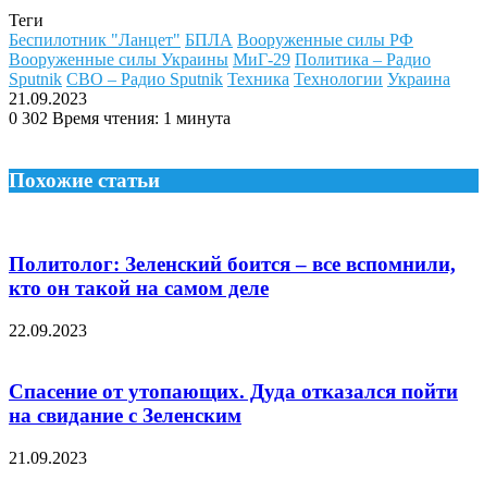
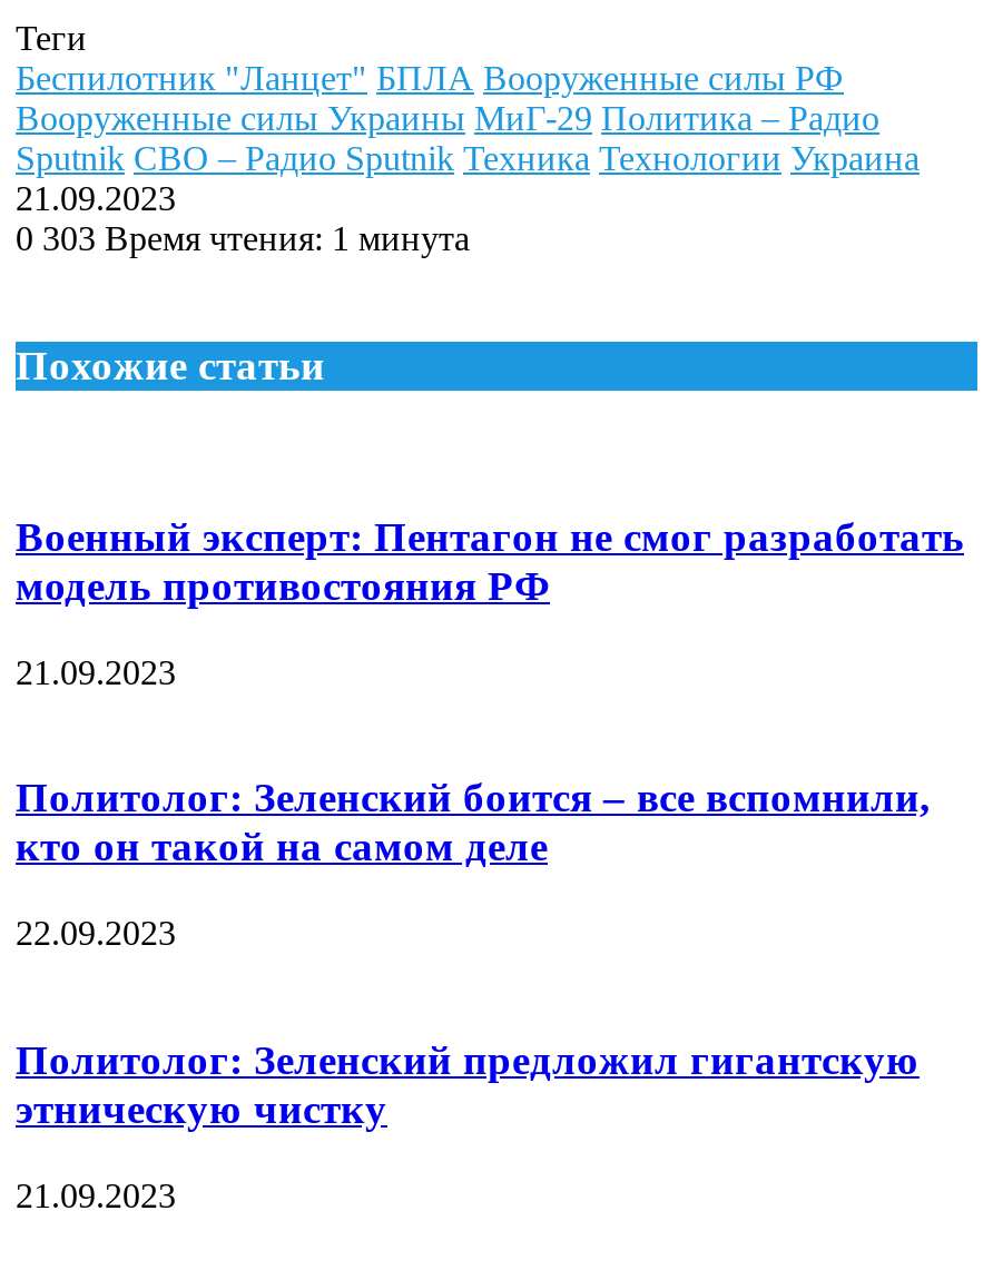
- 0 302 Время чтения: 1 минута
+ 0 303 Время чтения: 1 минута

+ Военный эксперт: Пентагон не смог разработать
+ модель противостояния РФ
+ 21.09.2023

- Спасение от утопающих. Дуда отказался пойти
- на свидание с Зеленским
+ Политолог: Зеленский предложил гигантскую
+ этническую чистку
